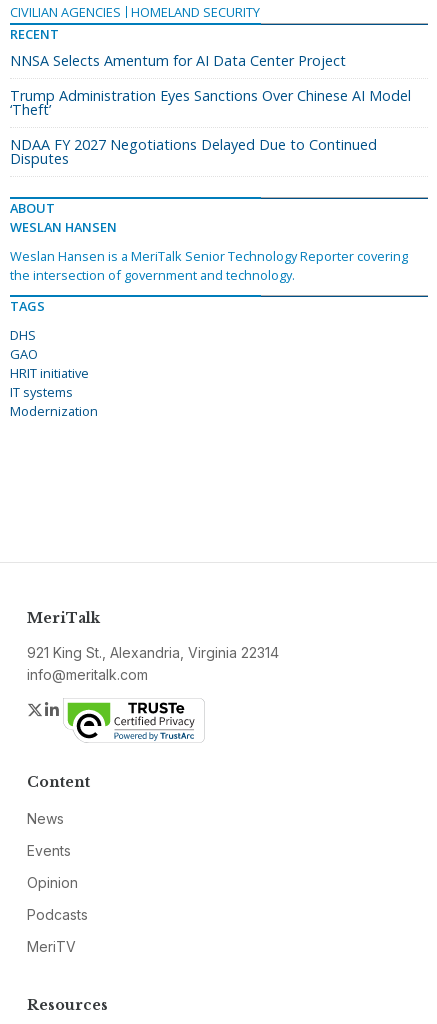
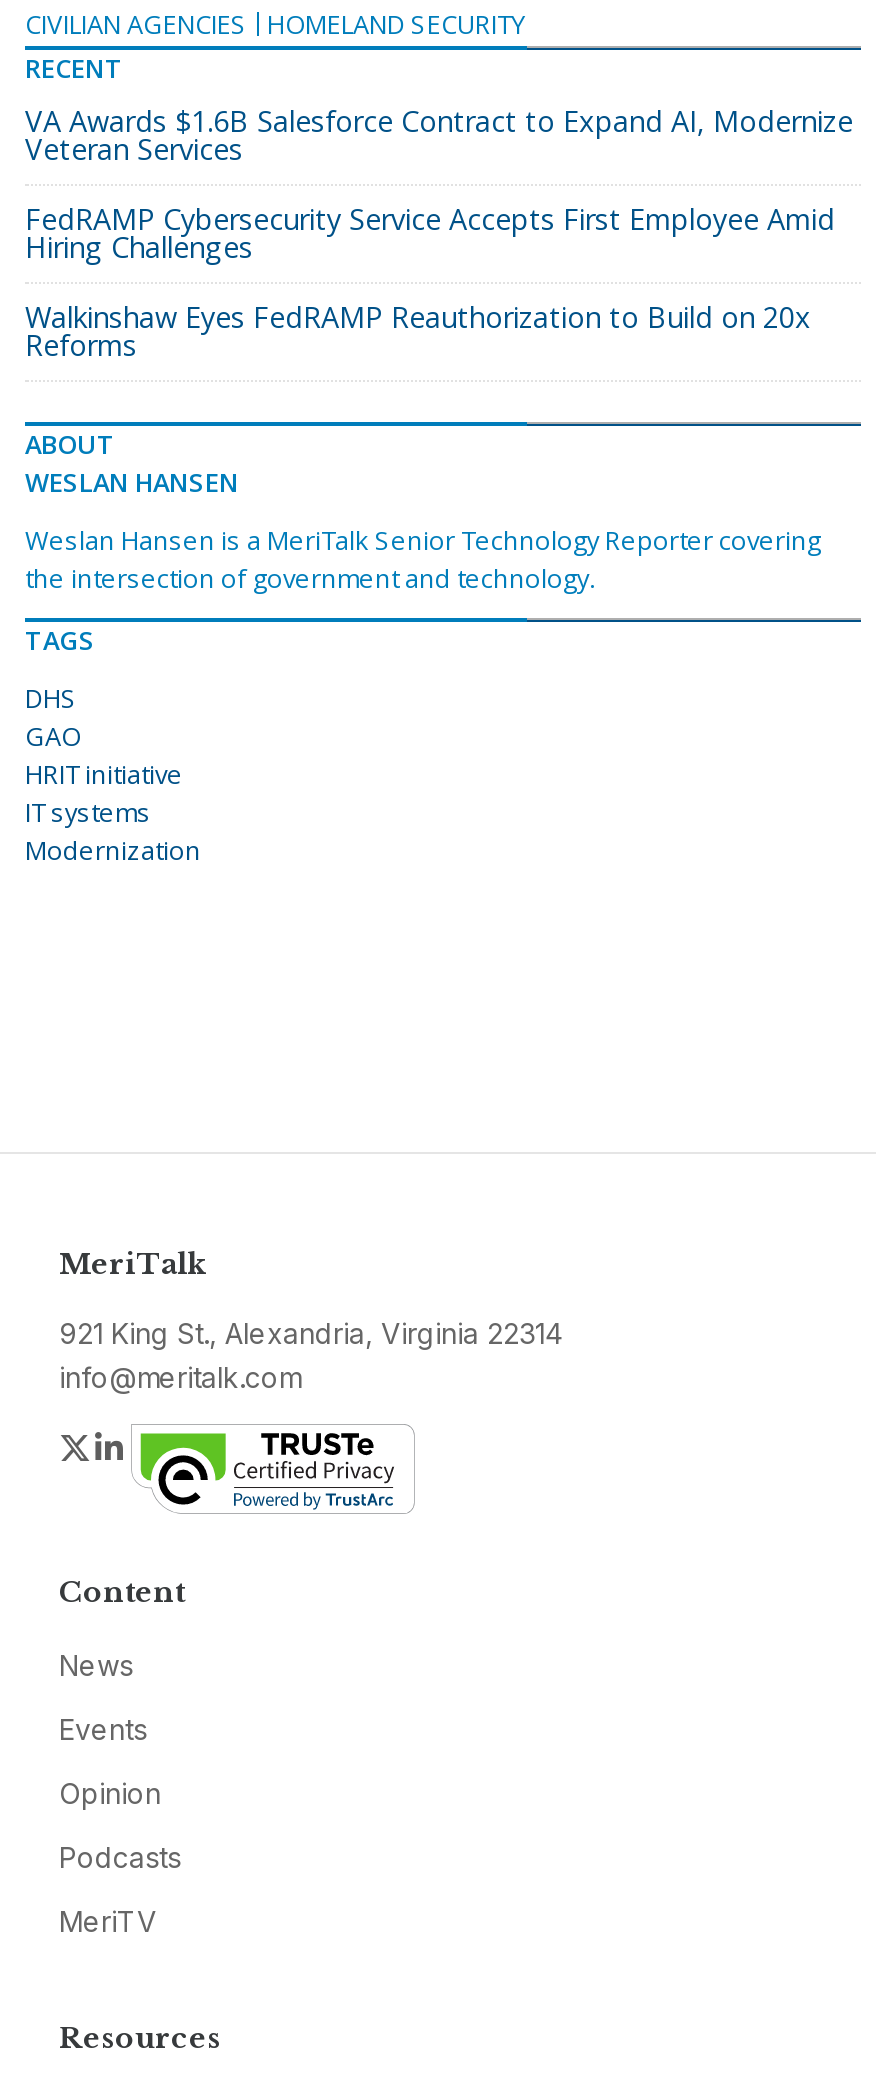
- NNSA Selects Amentum for AI Data Center Project
+ VA Awards $1.6B Salesforce Contract to Expand AI, Modernize
+ Veteran Services

- Trump Administration Eyes Sanctions Over Chinese AI Model
- ‘Theft’
+ FedRAMP Cybersecurity Service Accepts First Employee Amid
+ Hiring Challenges

- NDAA FY 2027 Negotiations Delayed Due to Continued
- Disputes
+ Walkinshaw Eyes FedRAMP Reauthorization to Build on 20x
+ Reforms
